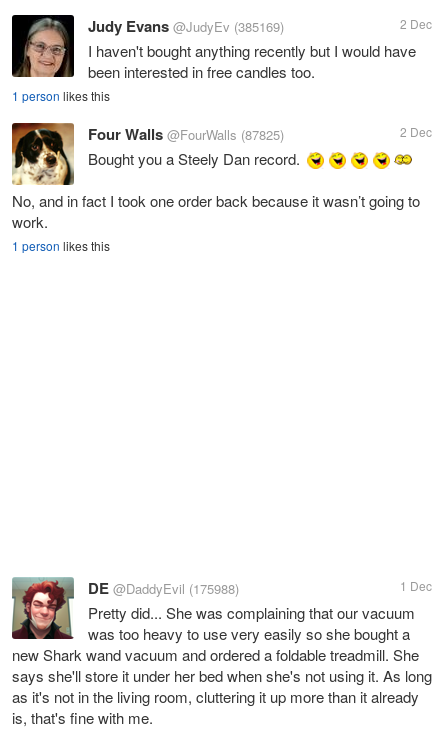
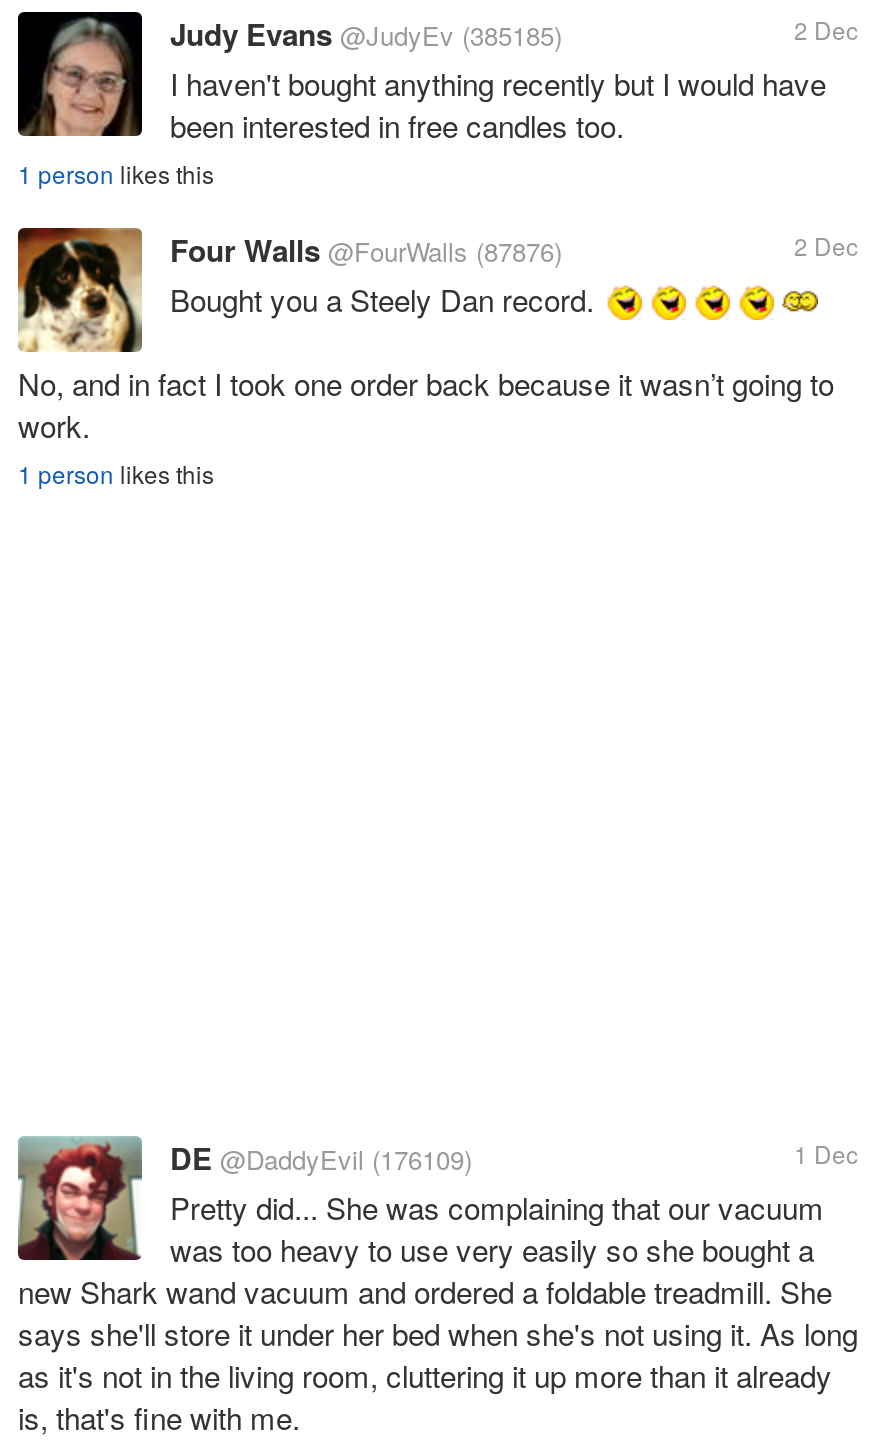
- Judy Evans @JudyEv (385169)
+ Judy Evans @JudyEv (385185)

- Four Walls @FourWalls (87825)
+ Four Walls @FourWalls (87876)

- DE @DaddyEvil (175988)
+ DE @DaddyEvil (176109)
